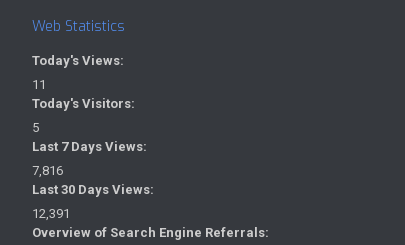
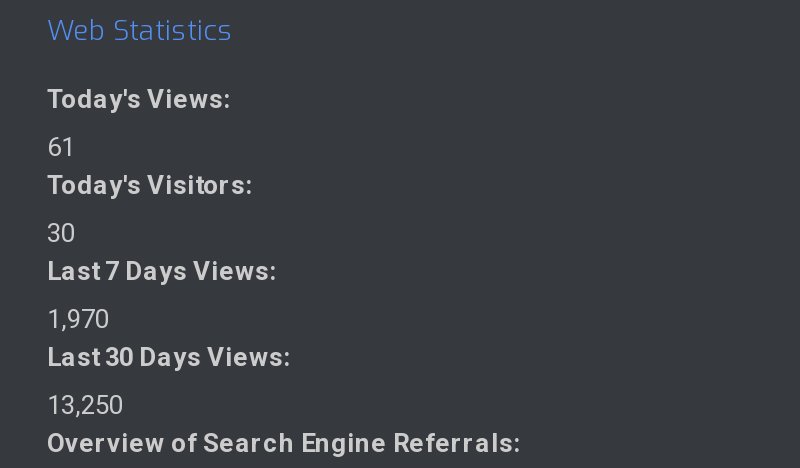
- 11
+ 61

- 5
+ 30

- 7,816
+ 1,970

- 12,391
+ 13,250
